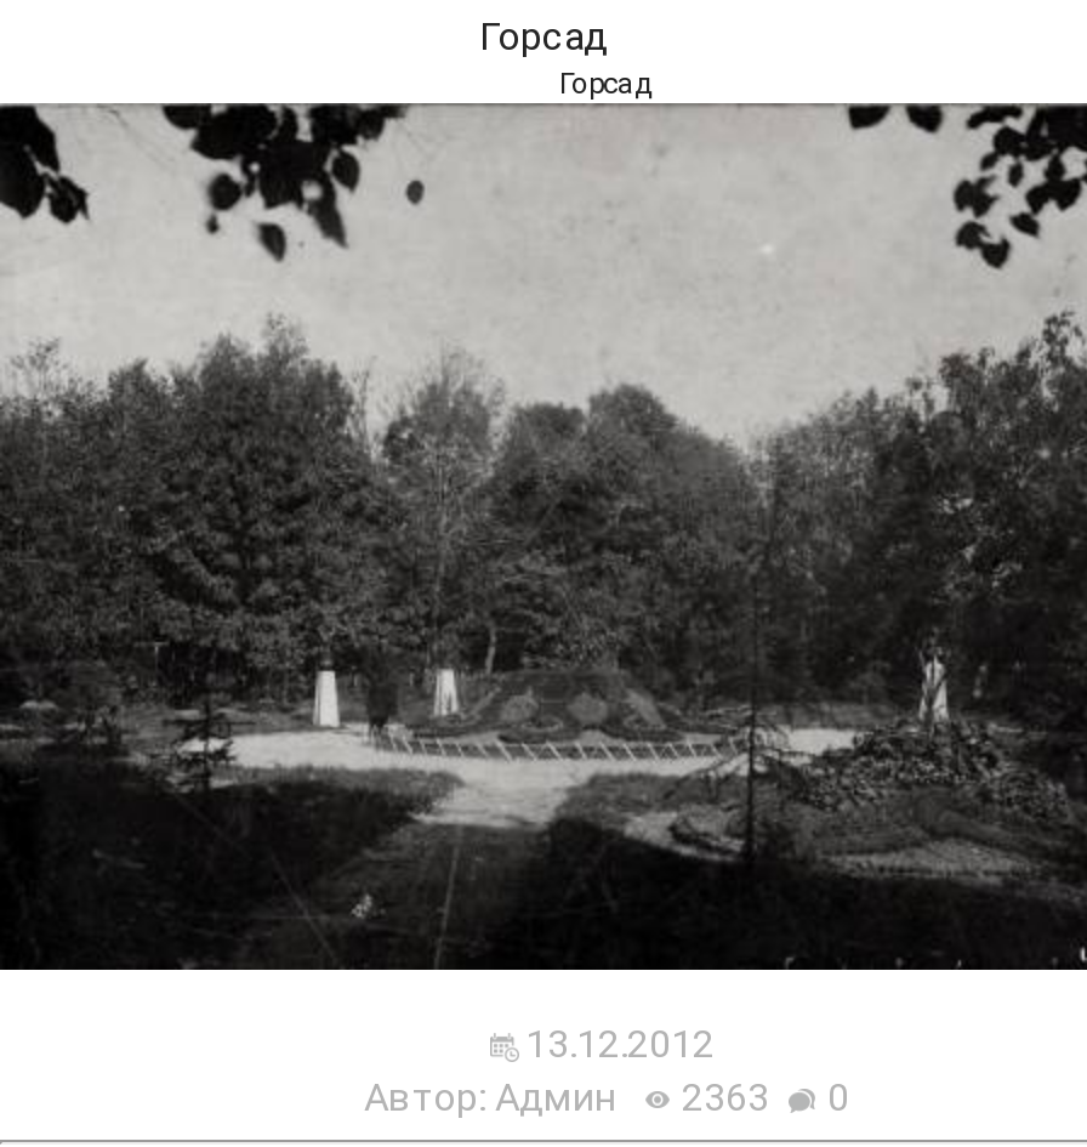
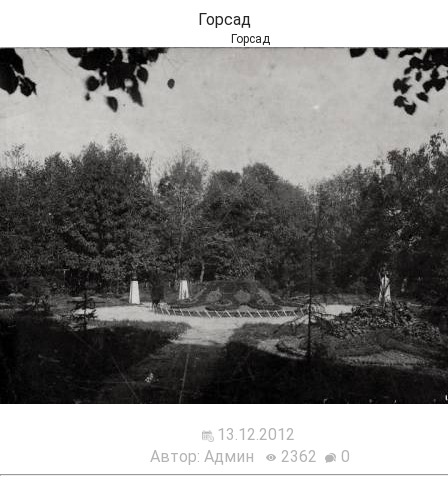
- Автор: Админ 2363 0
+ Автор: Админ 2362 0
